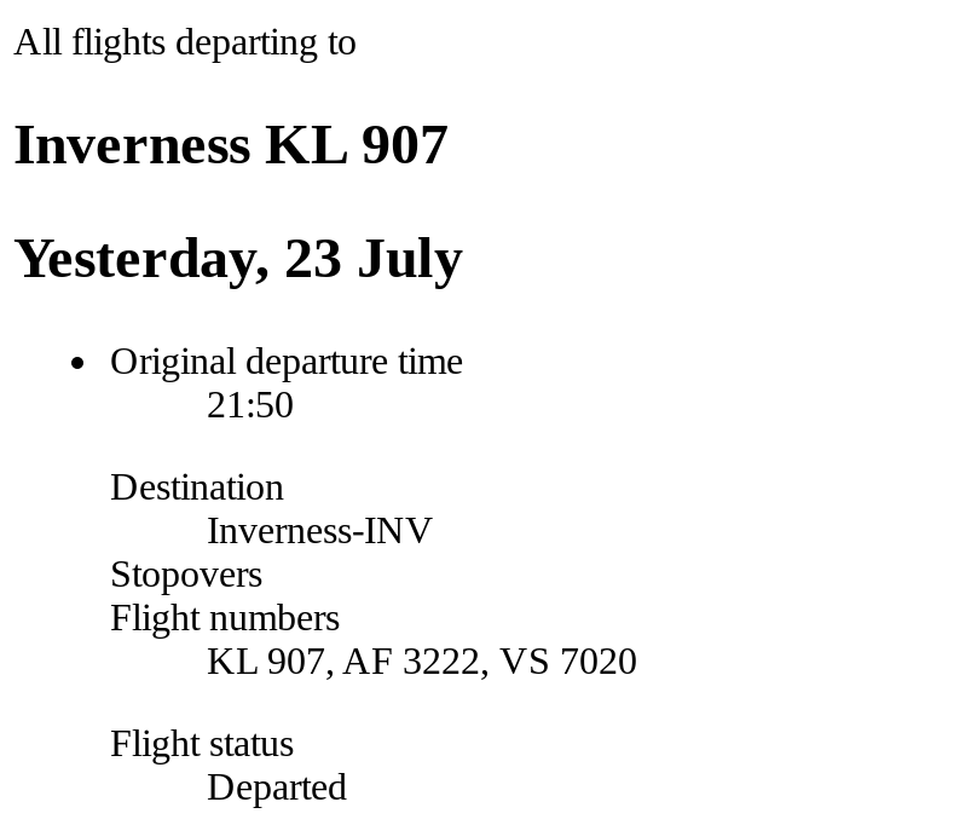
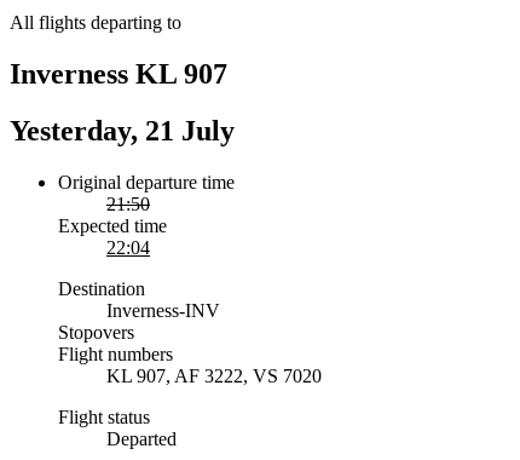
- Yesterday, 23 July
+ Yesterday, 21 July

+ Expected time
+ 22:04
